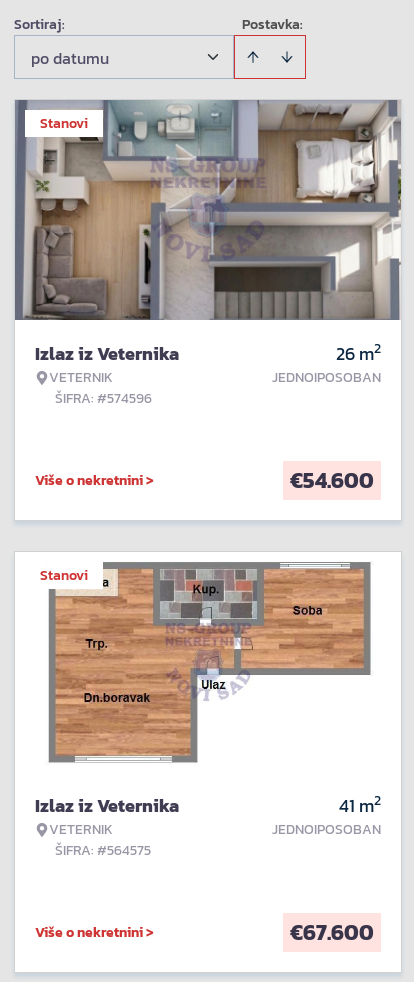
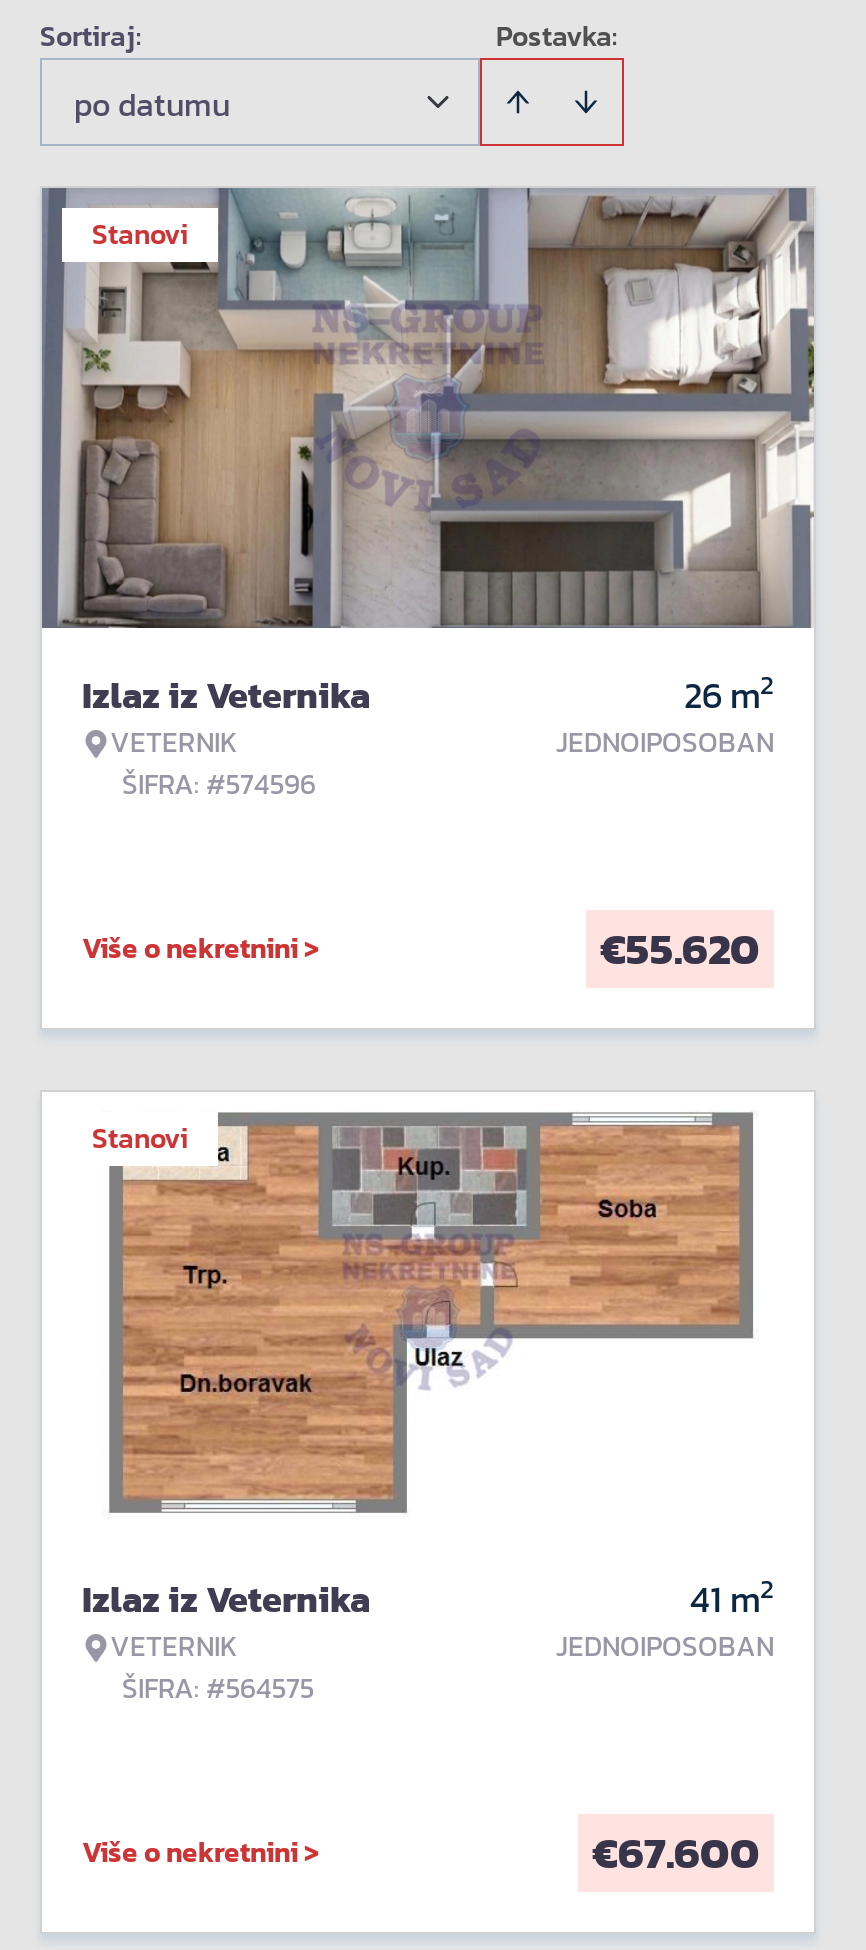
- €54.600
+ €55.620
